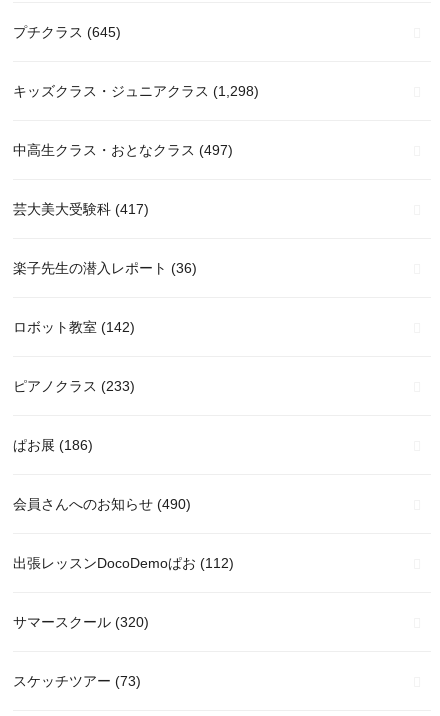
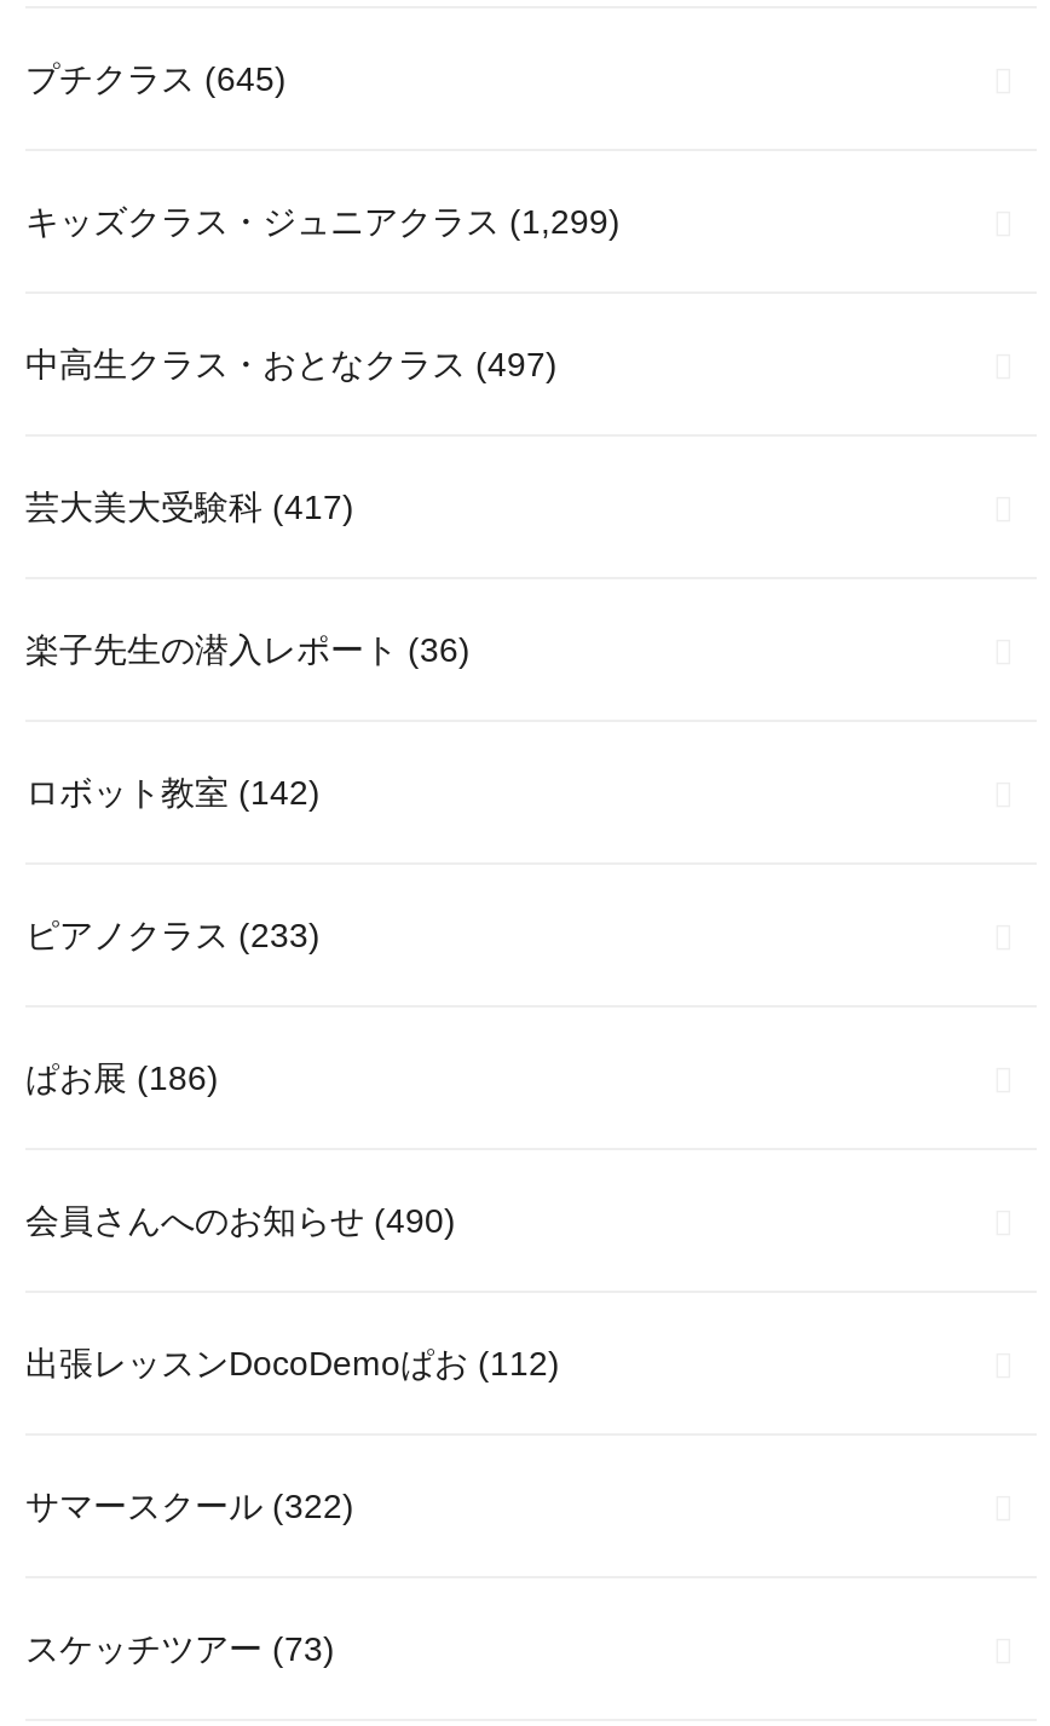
- キッズクラス・ジュニアクラス(1,298)
+ キッズクラス・ジュニアクラス(1,299)

- サマースクール(320)
+ サマースクール(322)
